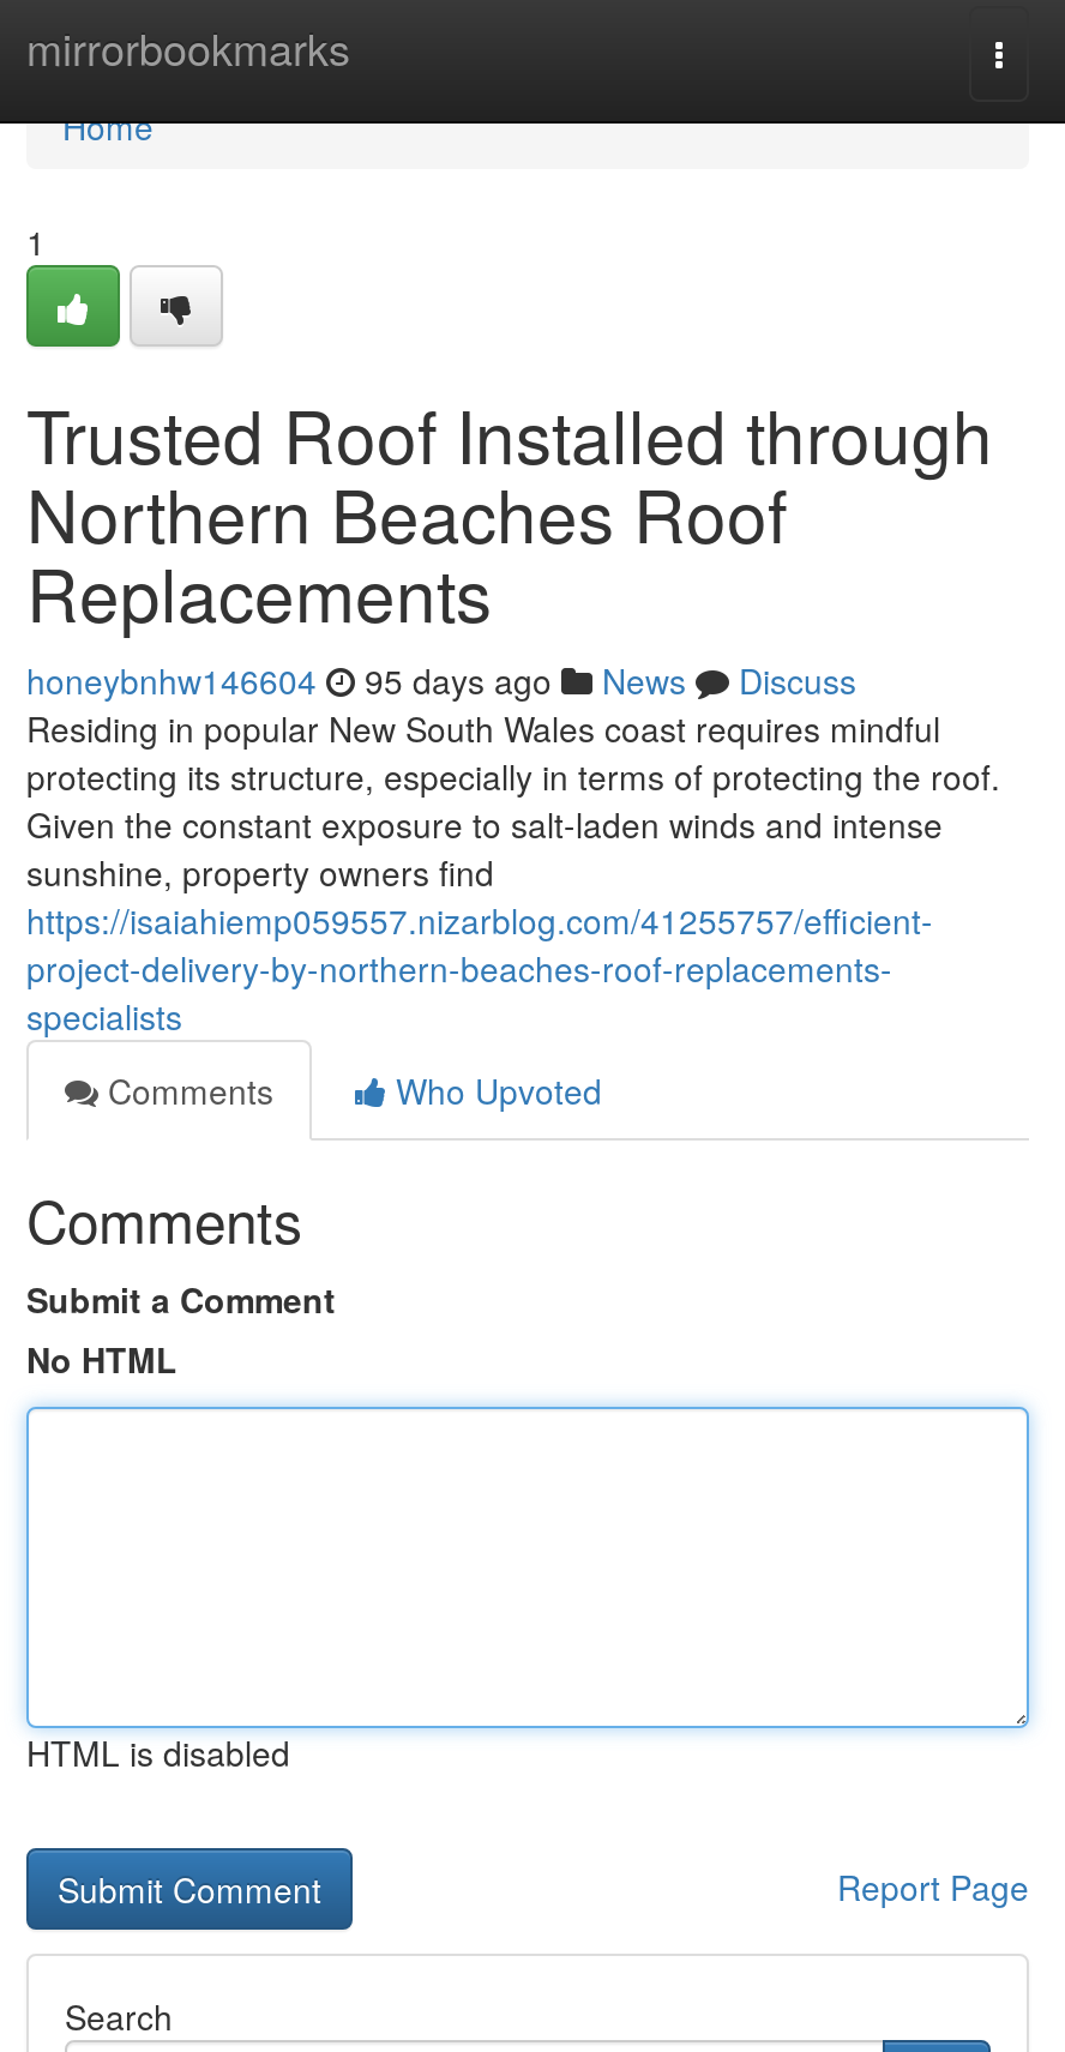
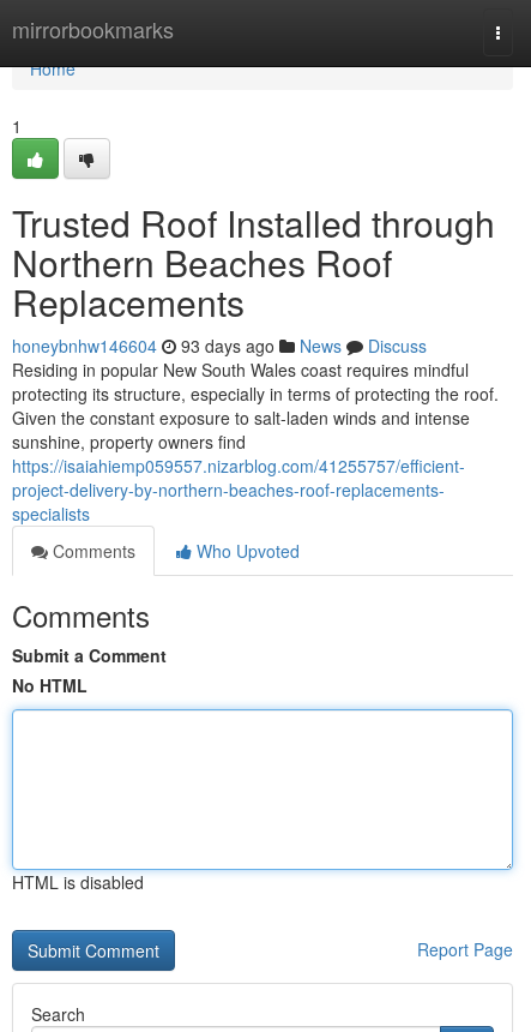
- honeybnhw146604 95 days ago News Discuss
+ honeybnhw146604 93 days ago News Discuss
